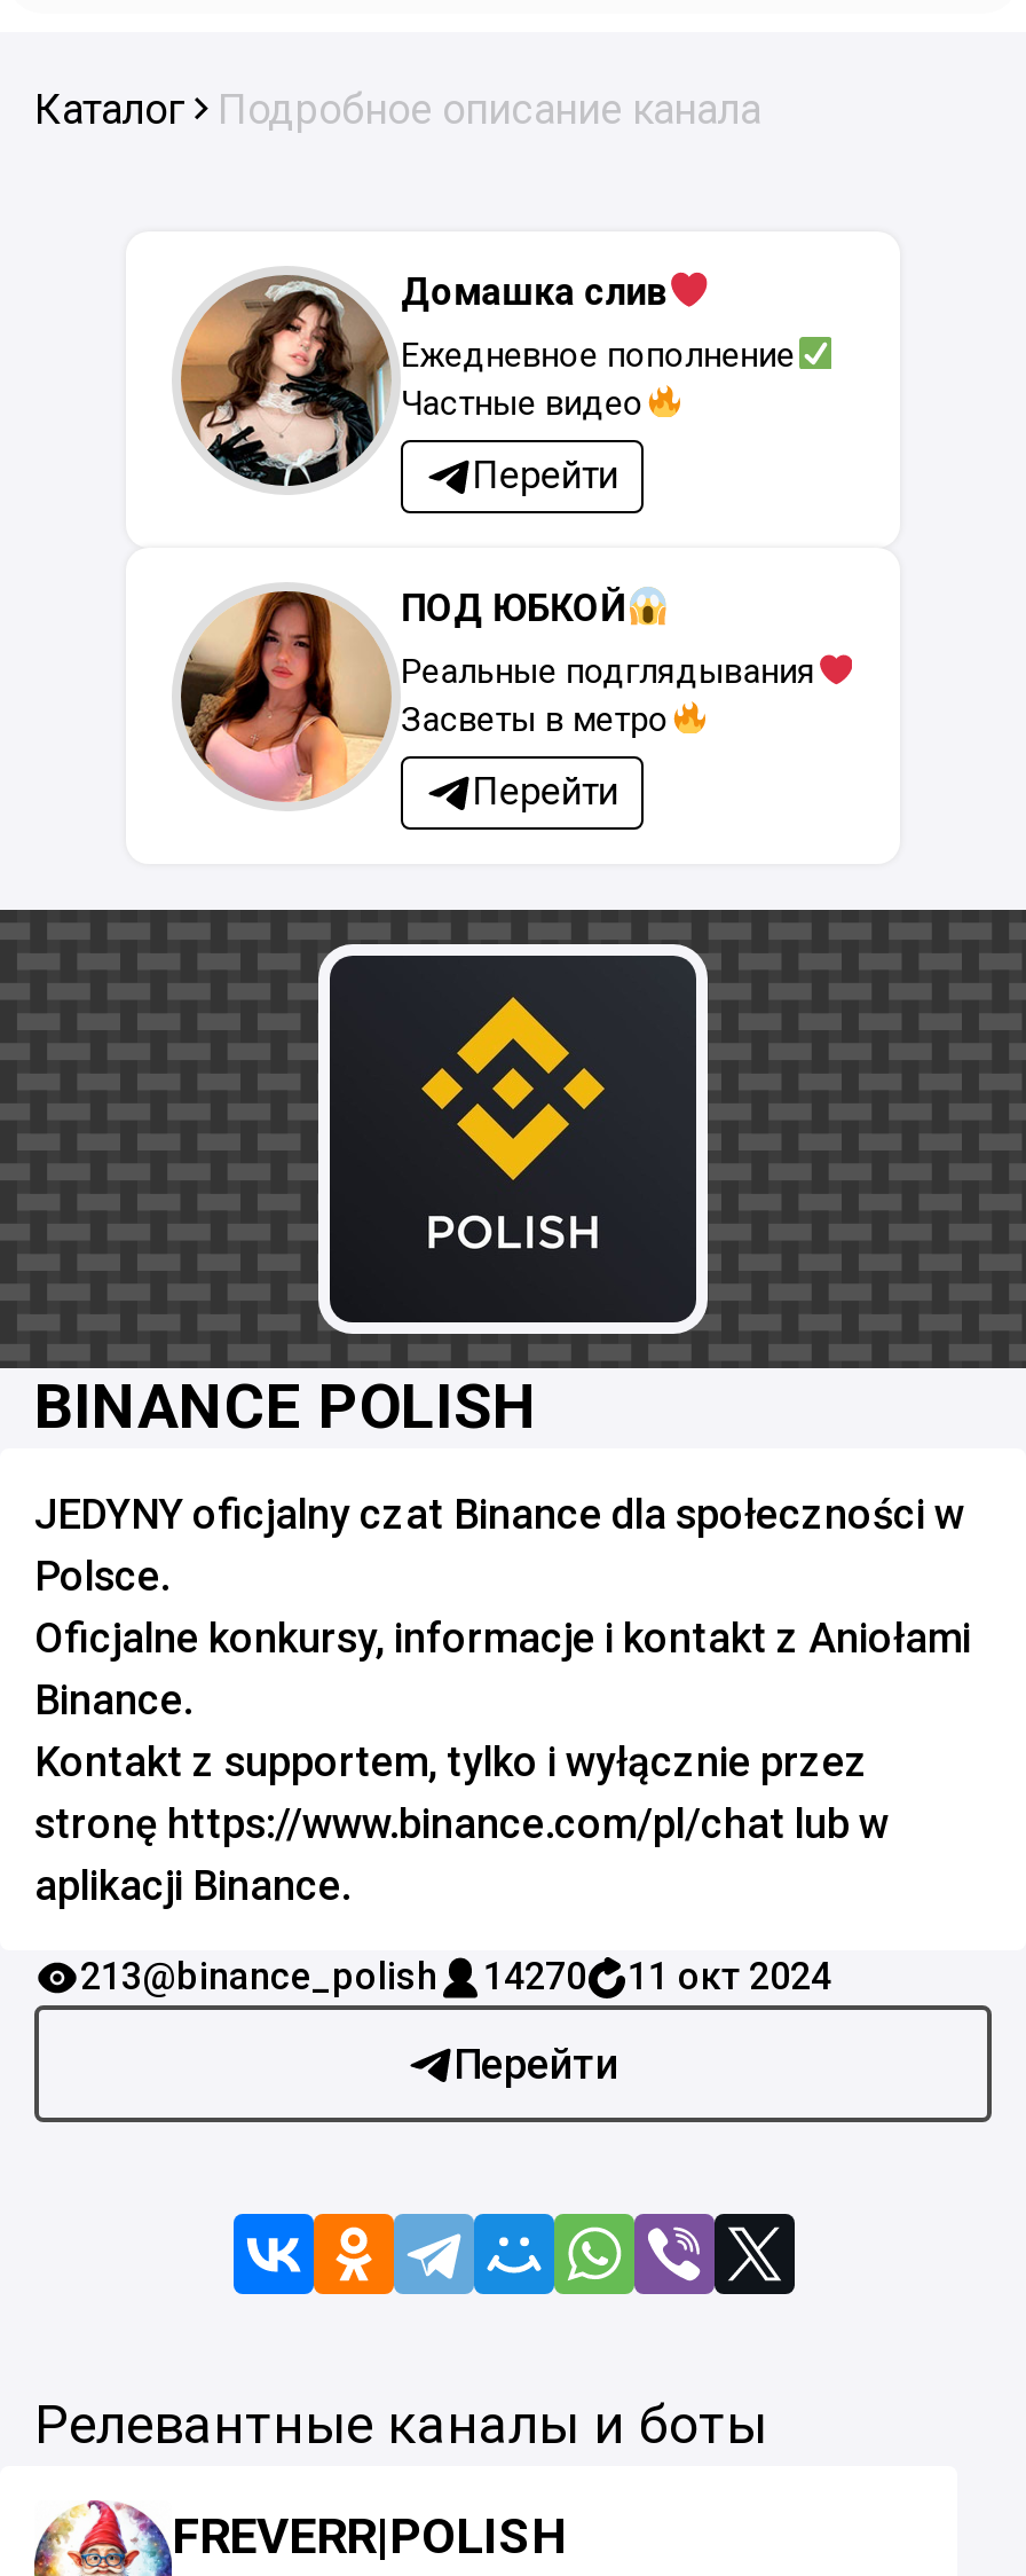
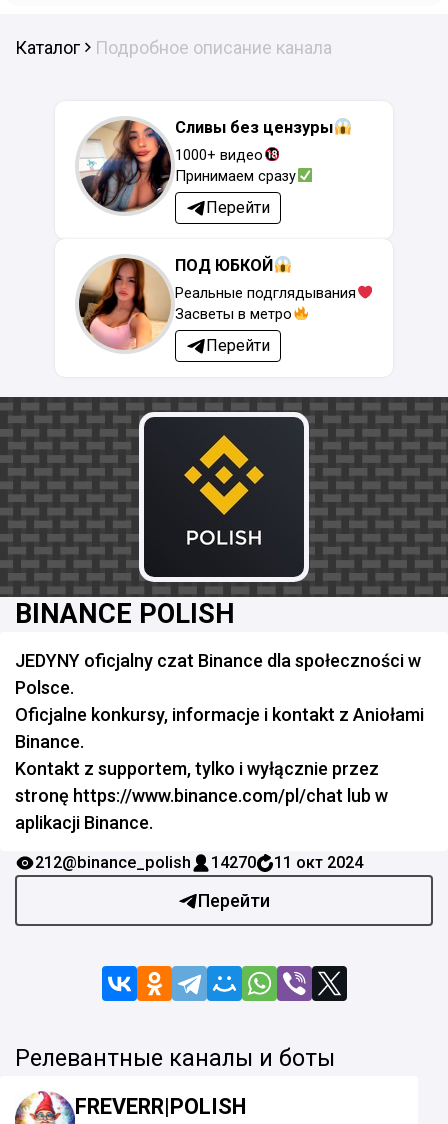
- [image]
- Домашка слив
+ [image]
+ Сливы без цензуры

- Ежедневное пополнение
- Частные видео
+ 1000+ видео
+ Принимаем сразу

- 213@binance_polish
+ 212@binance_polish
